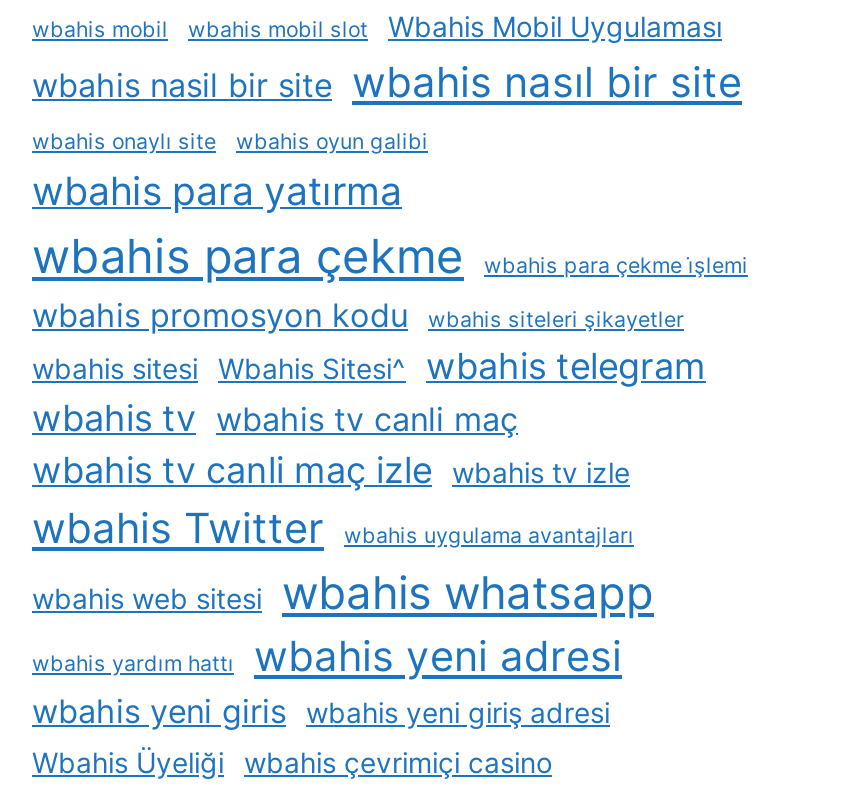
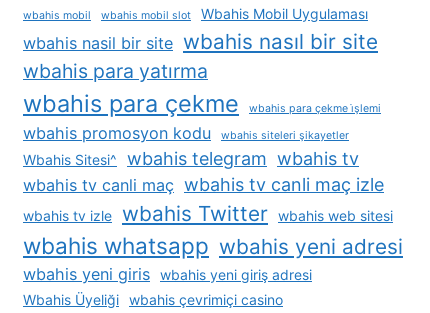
- wbahis onaylı site
- wbahis oyun galibi

- wbahis sitesi Wbahis Sitesi^ wbahis telegram
- wbahis tv wbahis tv canli maç
- wbahis tv canli maç izle wbahis tv izle
- wbahis Twitter
- wbahis uygulama avantajları
- wbahis web sitesi wbahis whatsapp
- wbahis yardım hattı
- wbahis yeni adresi
+ Wbahis Sitesi^ wbahis telegram wbahis tv
+ wbahis tv canli maç wbahis tv canli maç izle
+ wbahis tv izle wbahis Twitter wbahis web sitesi
+ wbahis whatsapp wbahis yeni adresi
